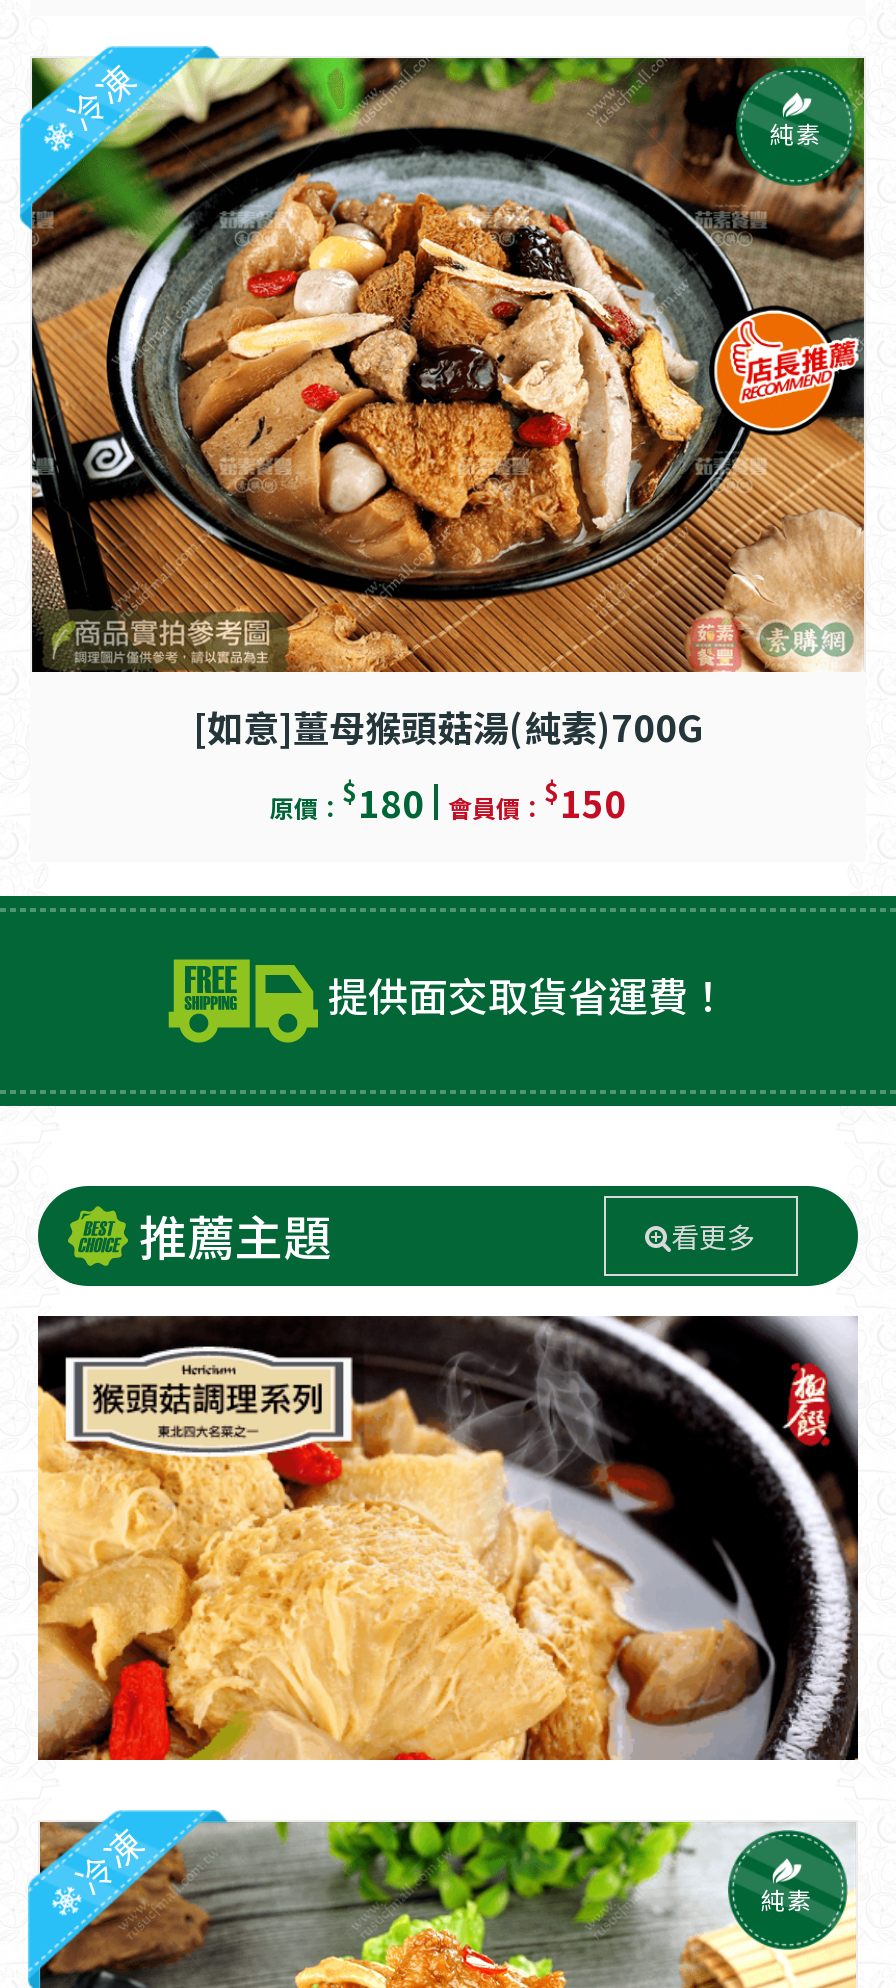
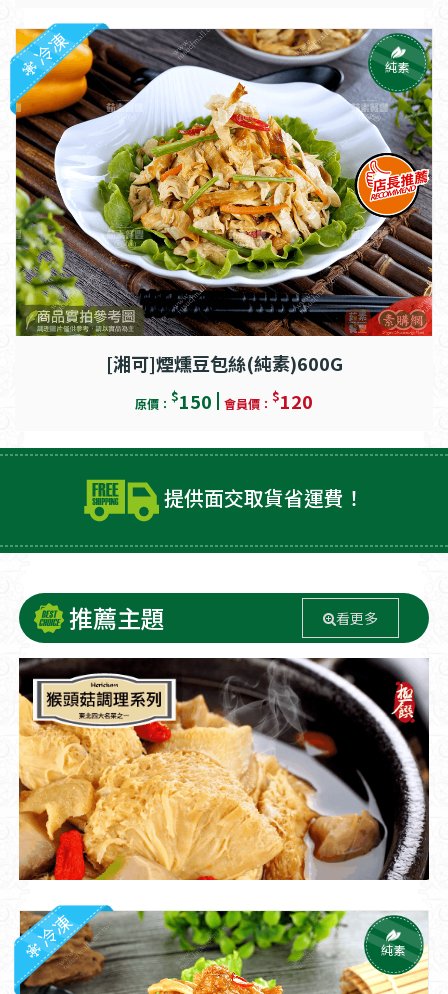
- [image]
- [如意]薑母猴頭菇湯(純素)700G
- 原價：$180
- 會員價：$150
+ [image]
+ [湘可]煙燻豆包絲(純素)600G
+ 原價：$150
+ 會員價：$120
